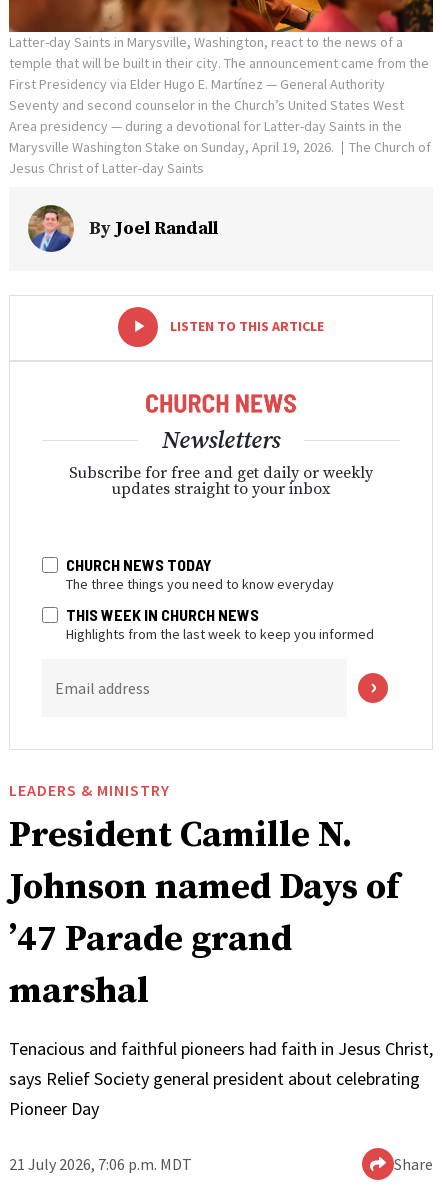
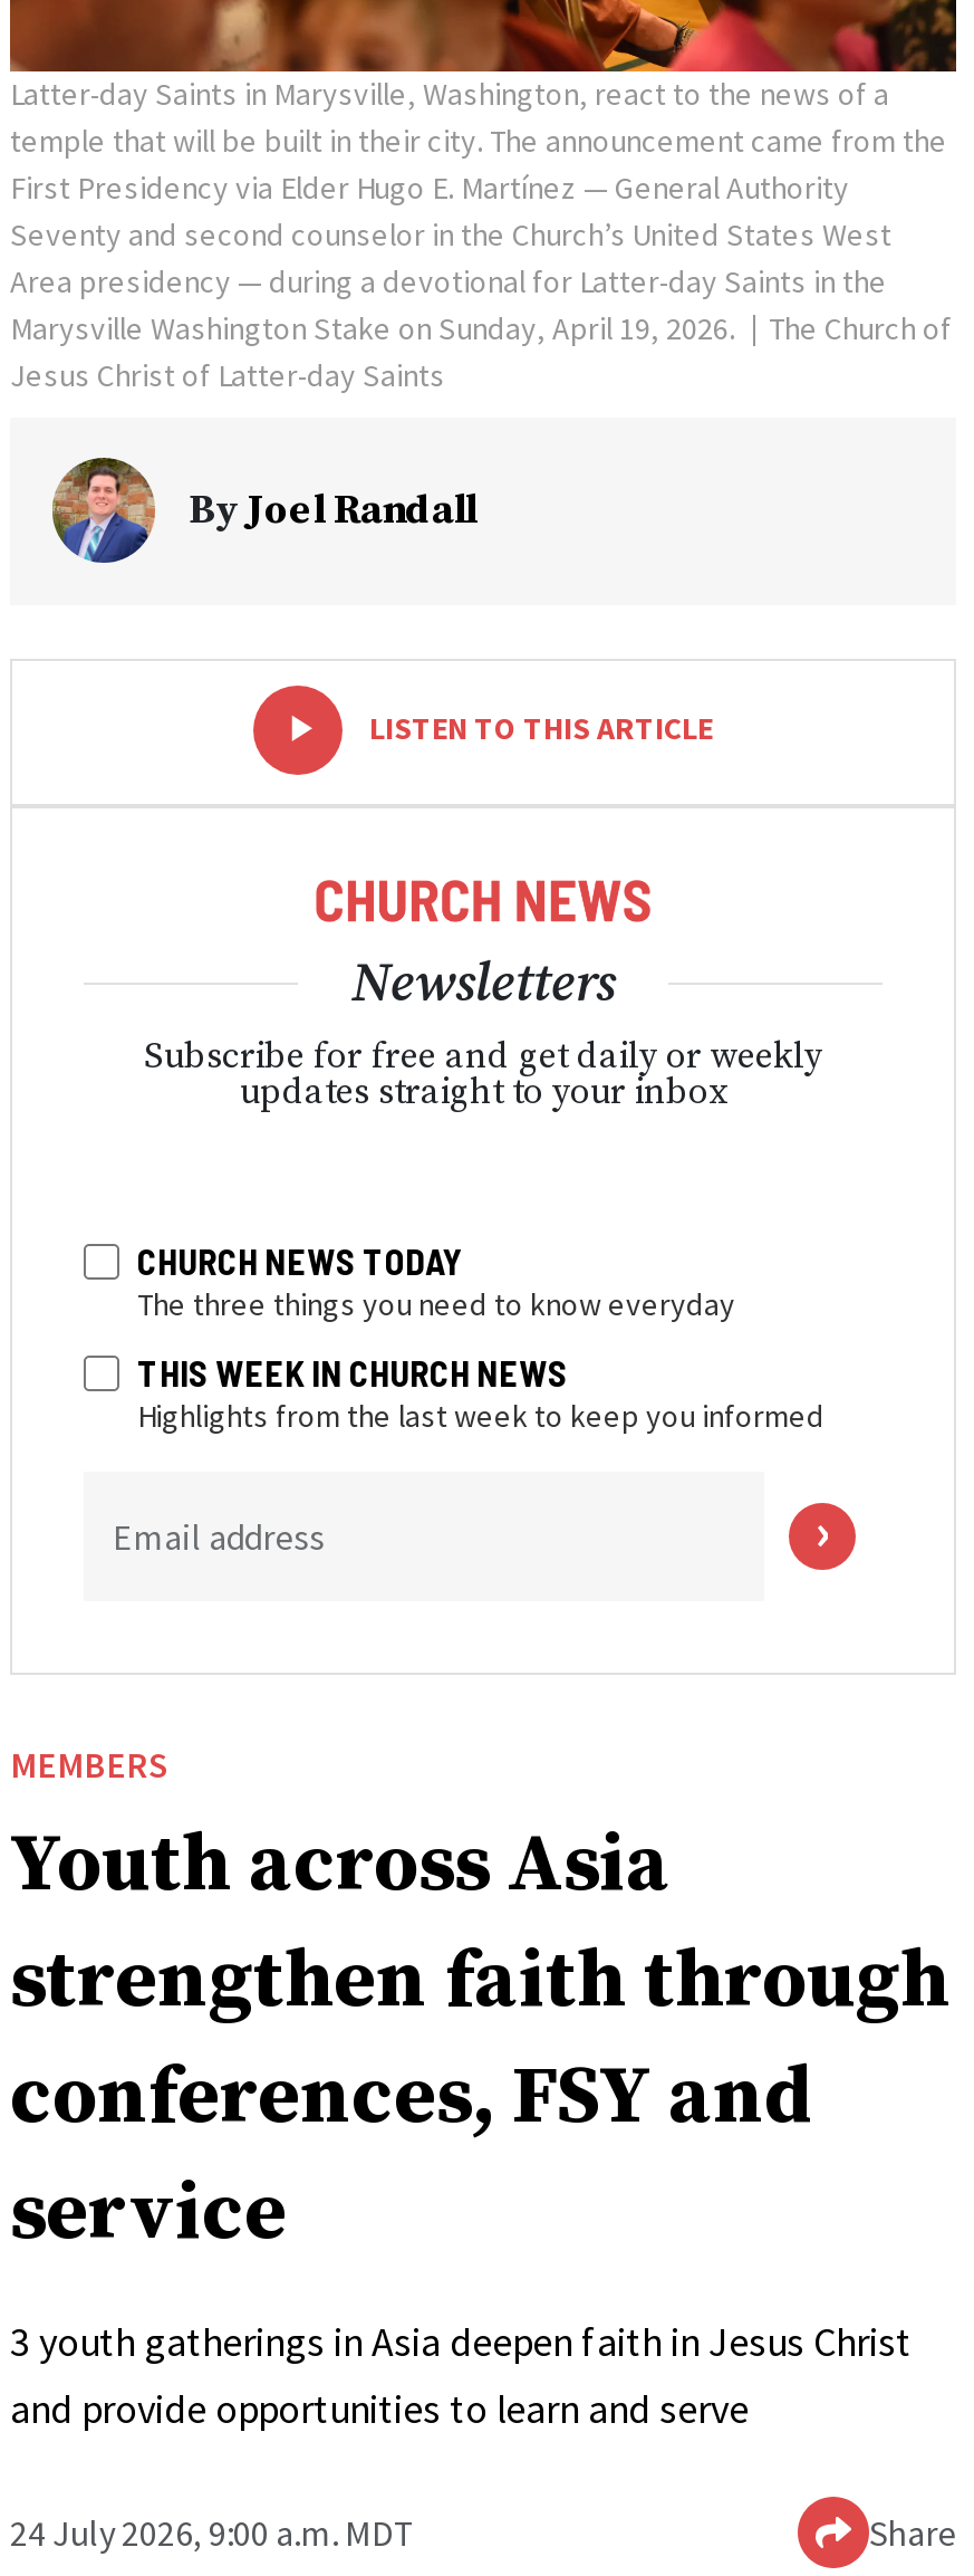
- LEADERS & MINISTRY
- President Camille N.
- Johnson named Days of
- ’47 Parade grand
- marshal
+ MEMBERS
+ Youth across Asia
+ strengthen faith through
+ conferences, FSY and
+ service

- Tenacious and faithful pioneers had faith in Jesus Christ,
- says Relief Society general president about celebrating
- Pioneer Day
+ 3 youth gatherings in Asia deepen faith in Jesus Christ
+ and provide opportunities to learn and serve

- 21 July 2026, 7:06 p.m. MDT
+ 24 July 2026, 9:00 a.m. MDT
